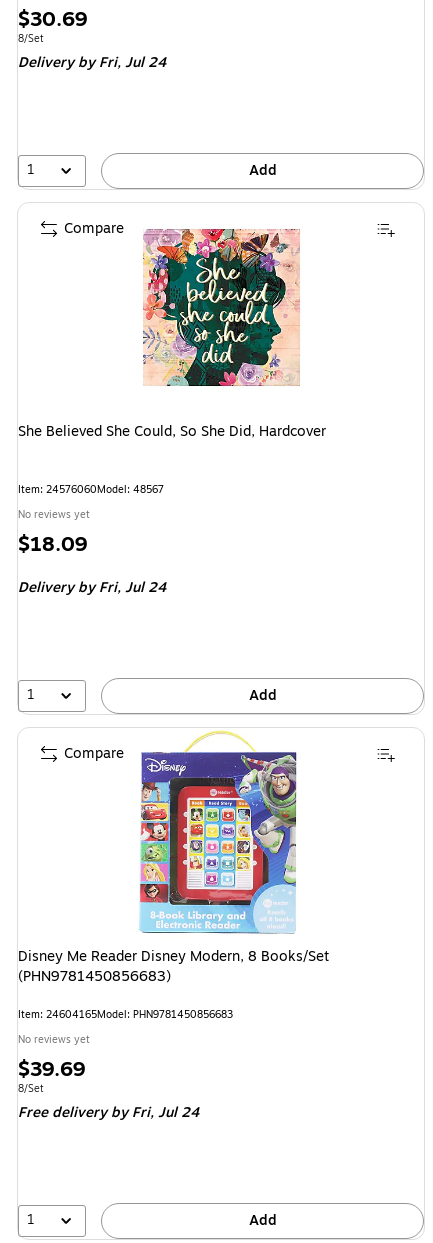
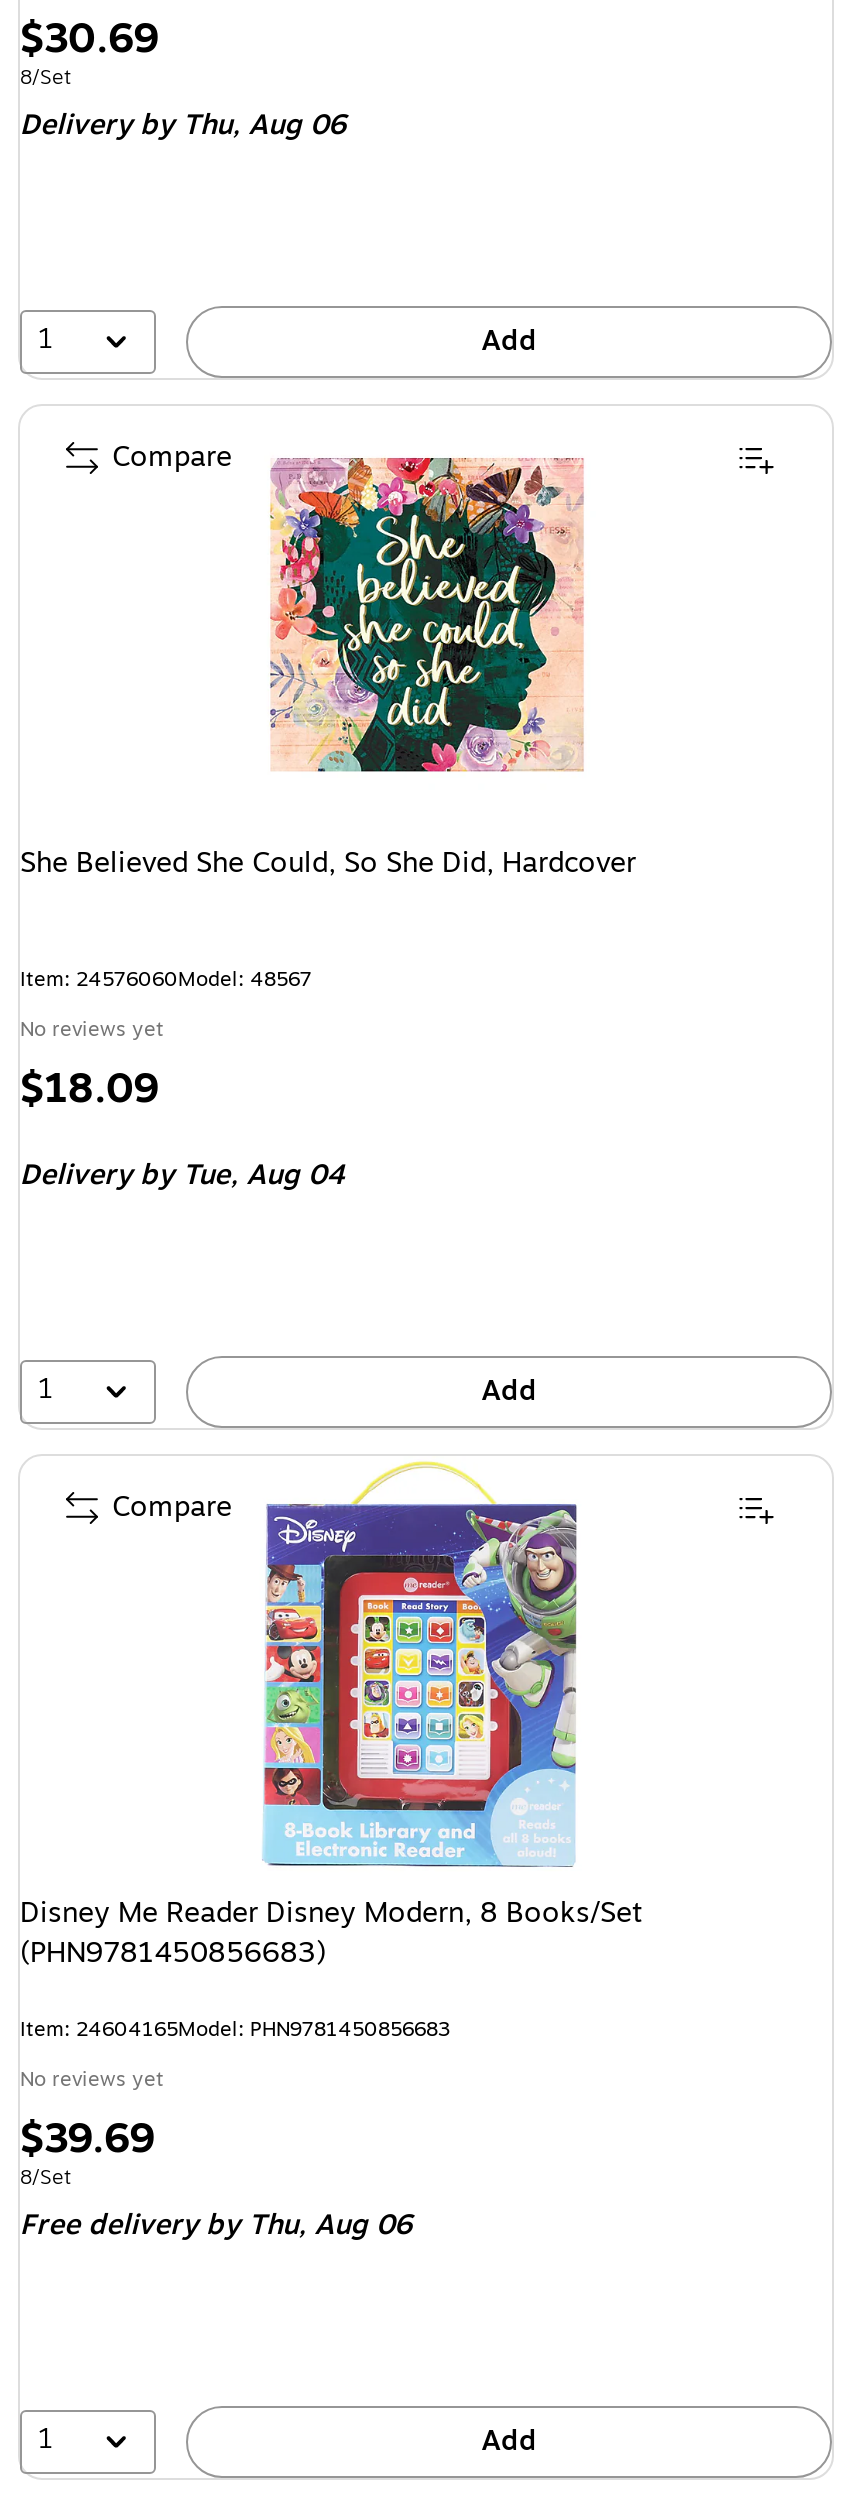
- Deliveryby Fri, Jul 24
+ Deliveryby Thu, Aug 06

- Deliveryby Fri, Jul 24
+ Deliveryby Tue, Aug 04

- Free deliveryby Fri, Jul 24
+ Free deliveryby Thu, Aug 06
